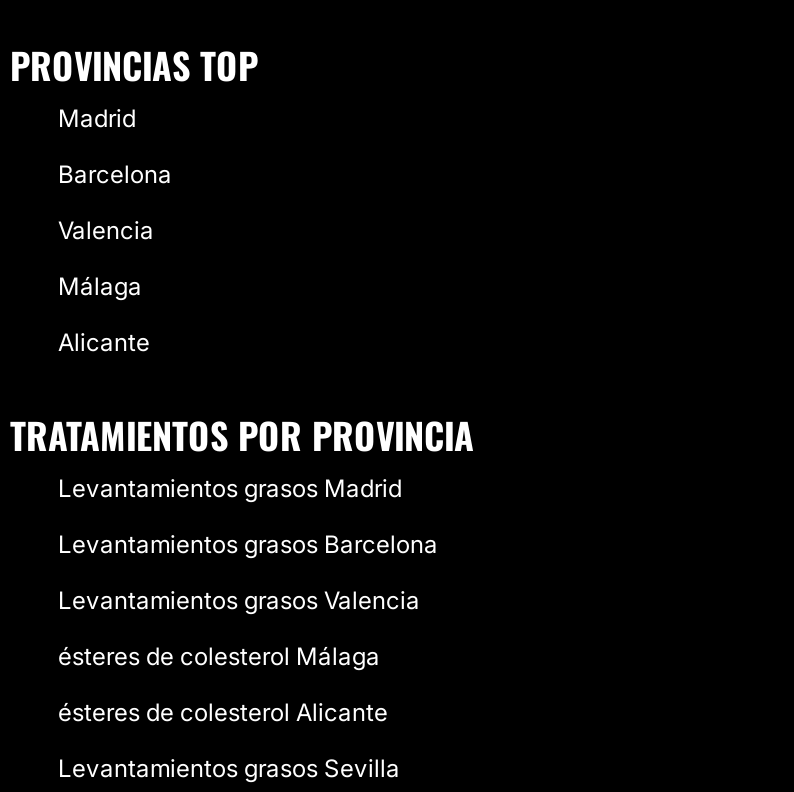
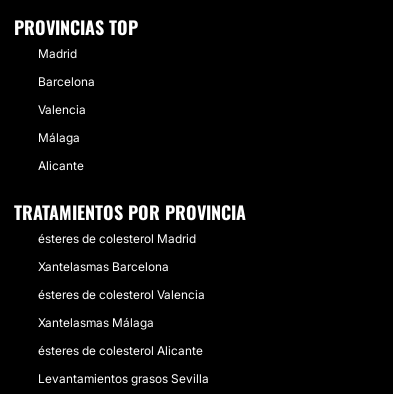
- Levantamientos grasos Madrid
+ ésteres de colesterol Madrid

- Levantamientos grasos Barcelona
+ Xantelasmas Barcelona

- Levantamientos grasos Valencia
+ ésteres de colesterol Valencia

- ésteres de colesterol Málaga
+ Xantelasmas Málaga
